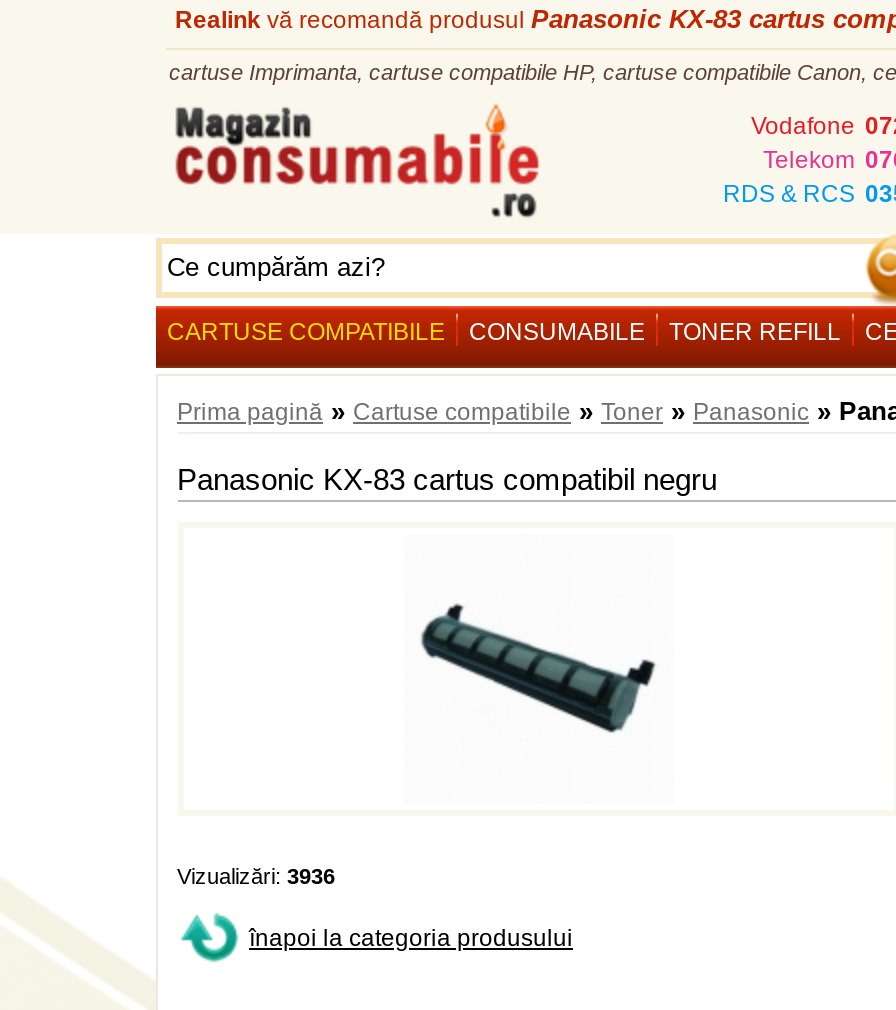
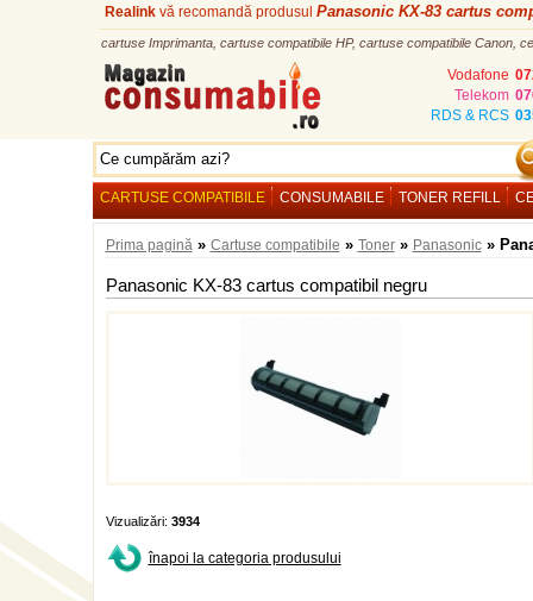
- Vizualizări: 3936
+ Vizualizări: 3934
